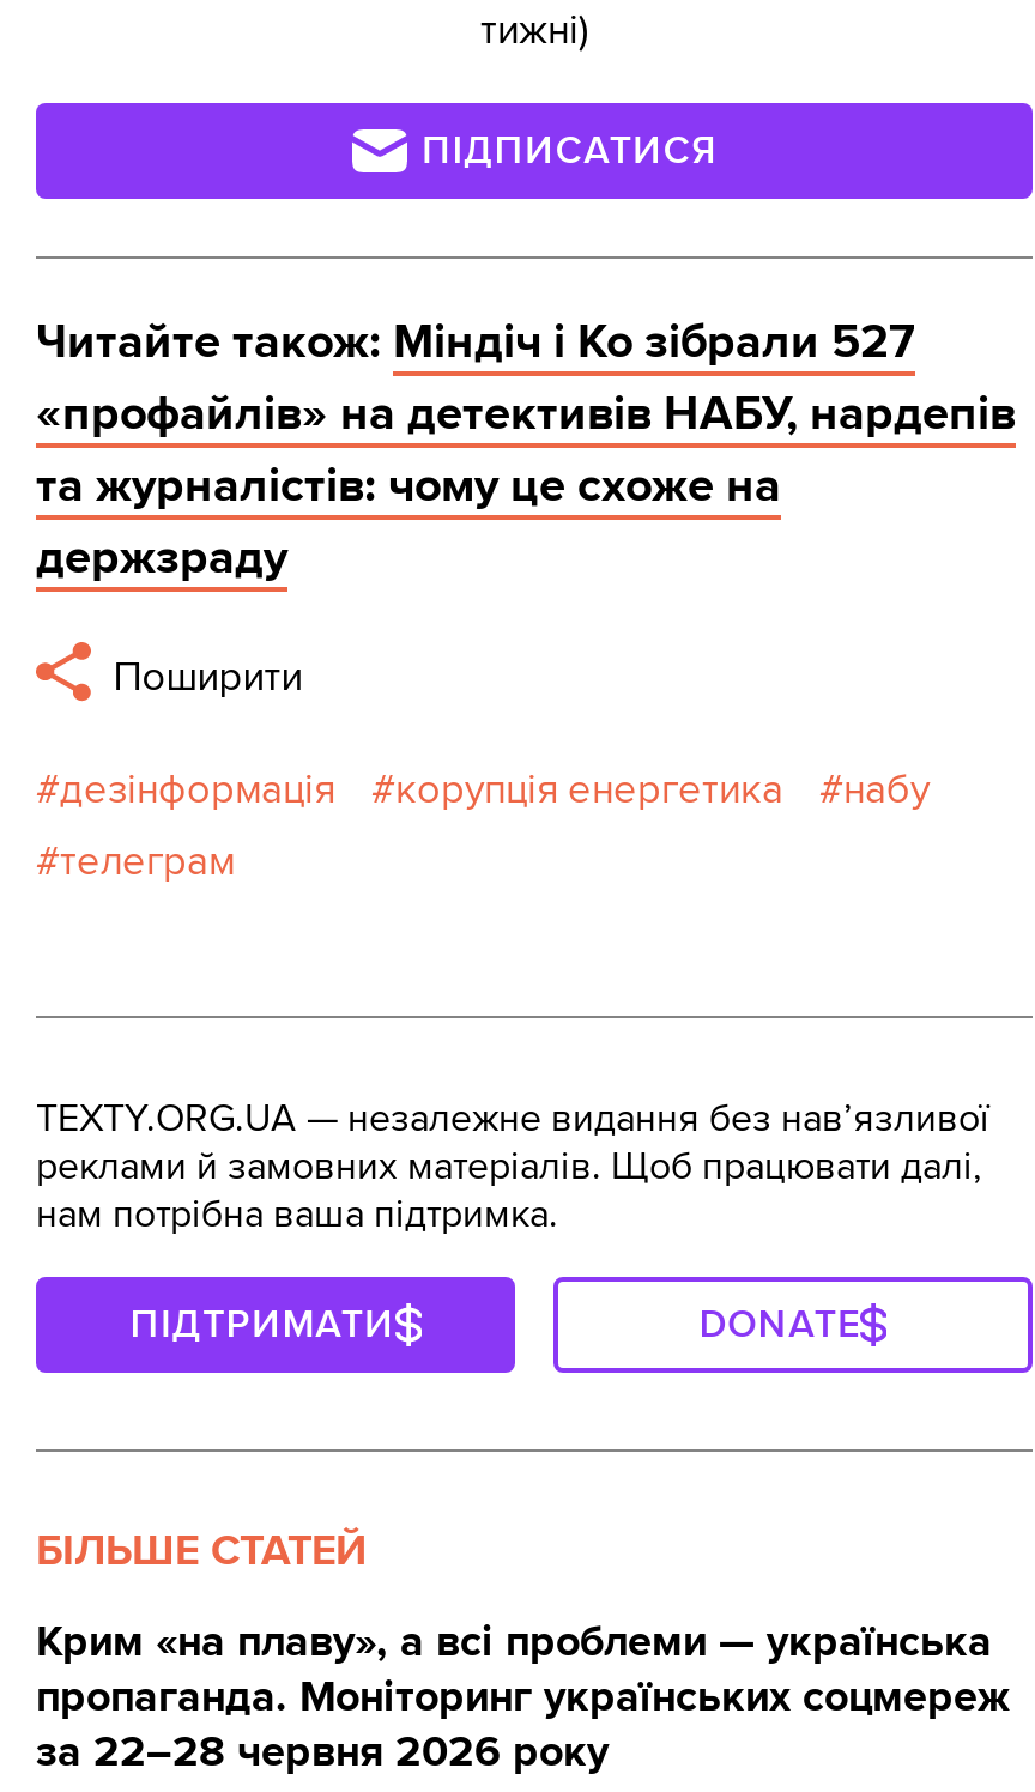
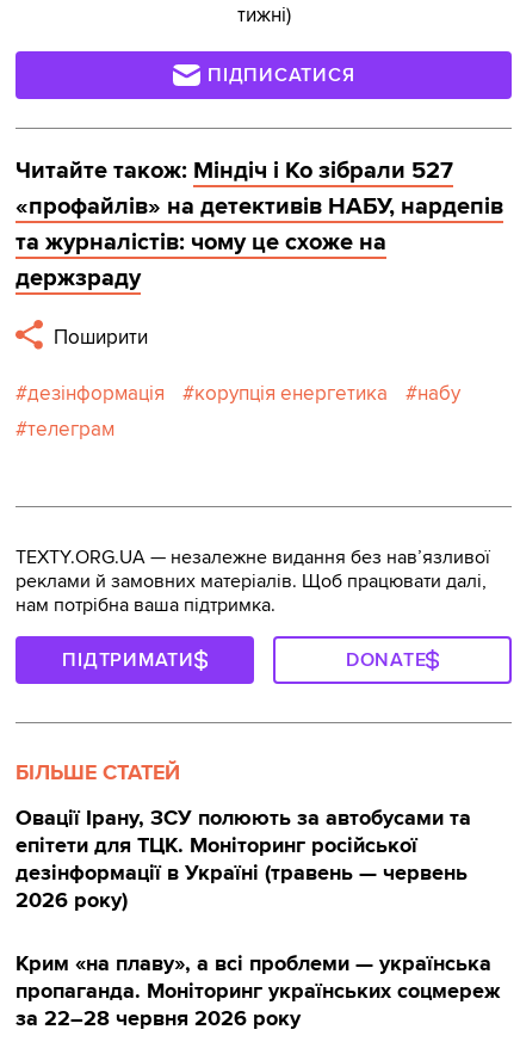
+ Овації Ірану, ЗСУ полюють за автобусами та
+ епітети для ТЦК. Моніторинг російської
+ дезінформації в Україні (травень — червень
+ 2026 року)
